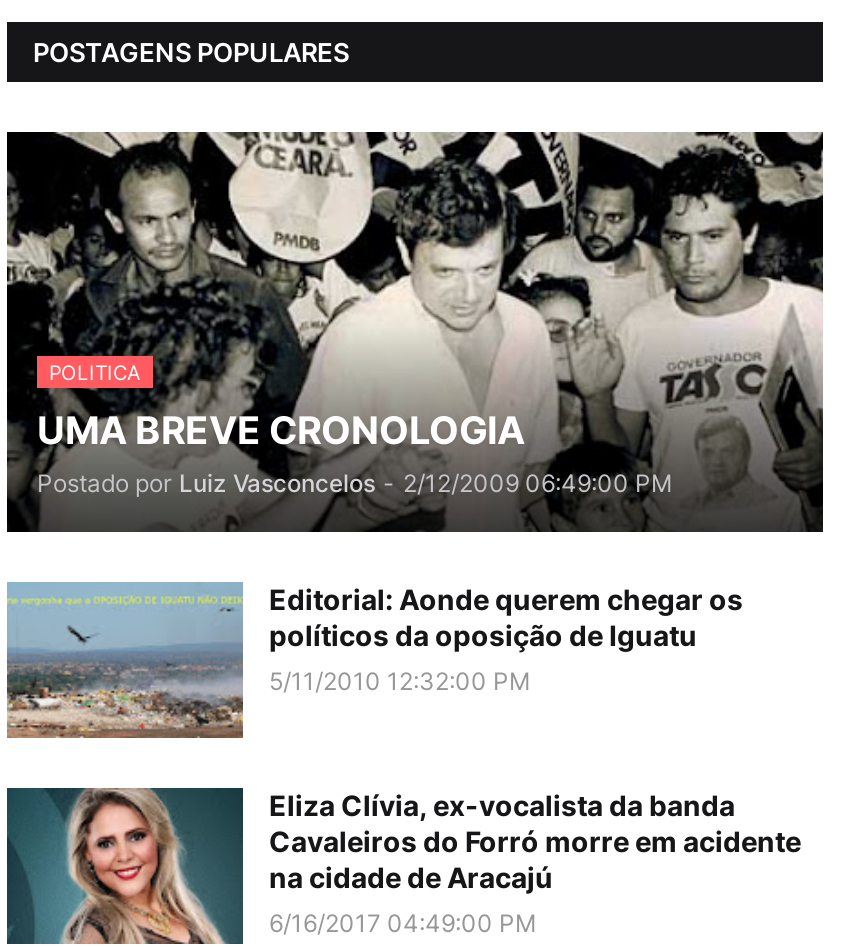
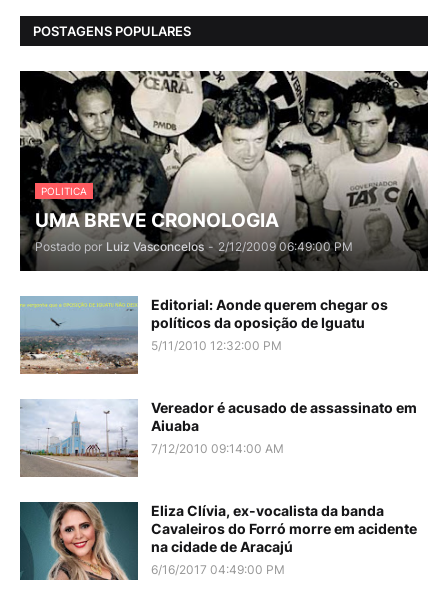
+ [image]
+ Vereador é acusado de assassinato em
+ Aiuaba
+ 7/12/2010 09:14:00 AM
